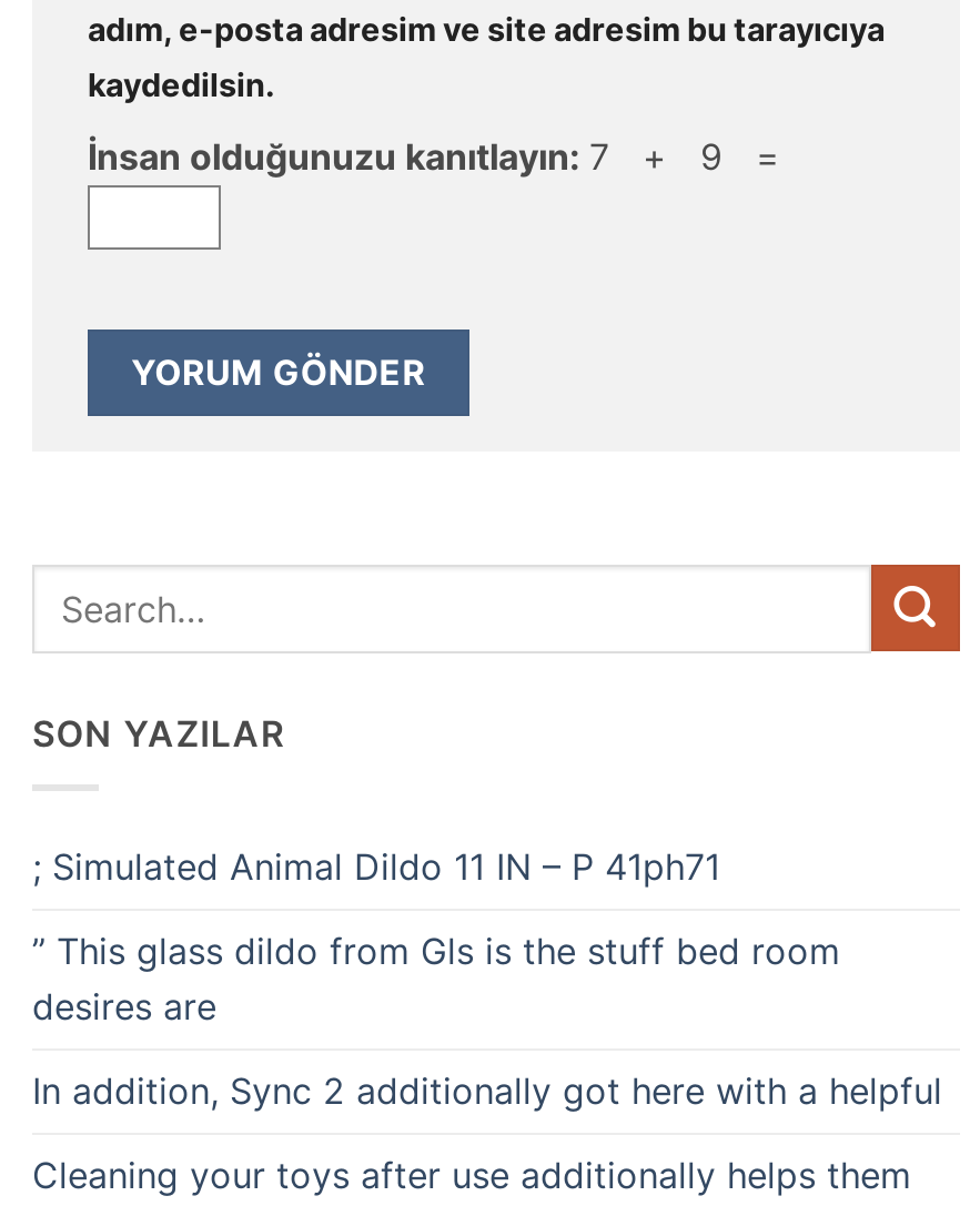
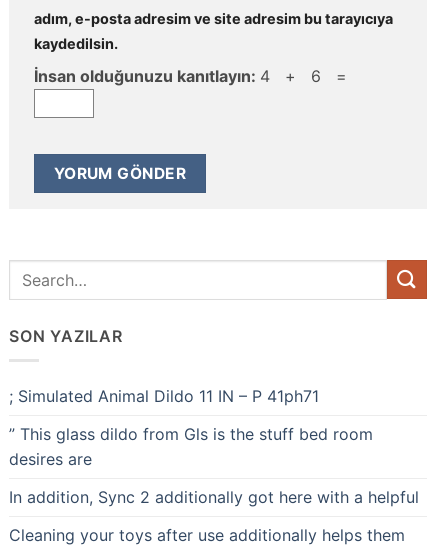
- İnsan olduğunuzu kanıtlayın: 7 + 9 =
+ İnsan olduğunuzu kanıtlayın: 4 + 6 =
